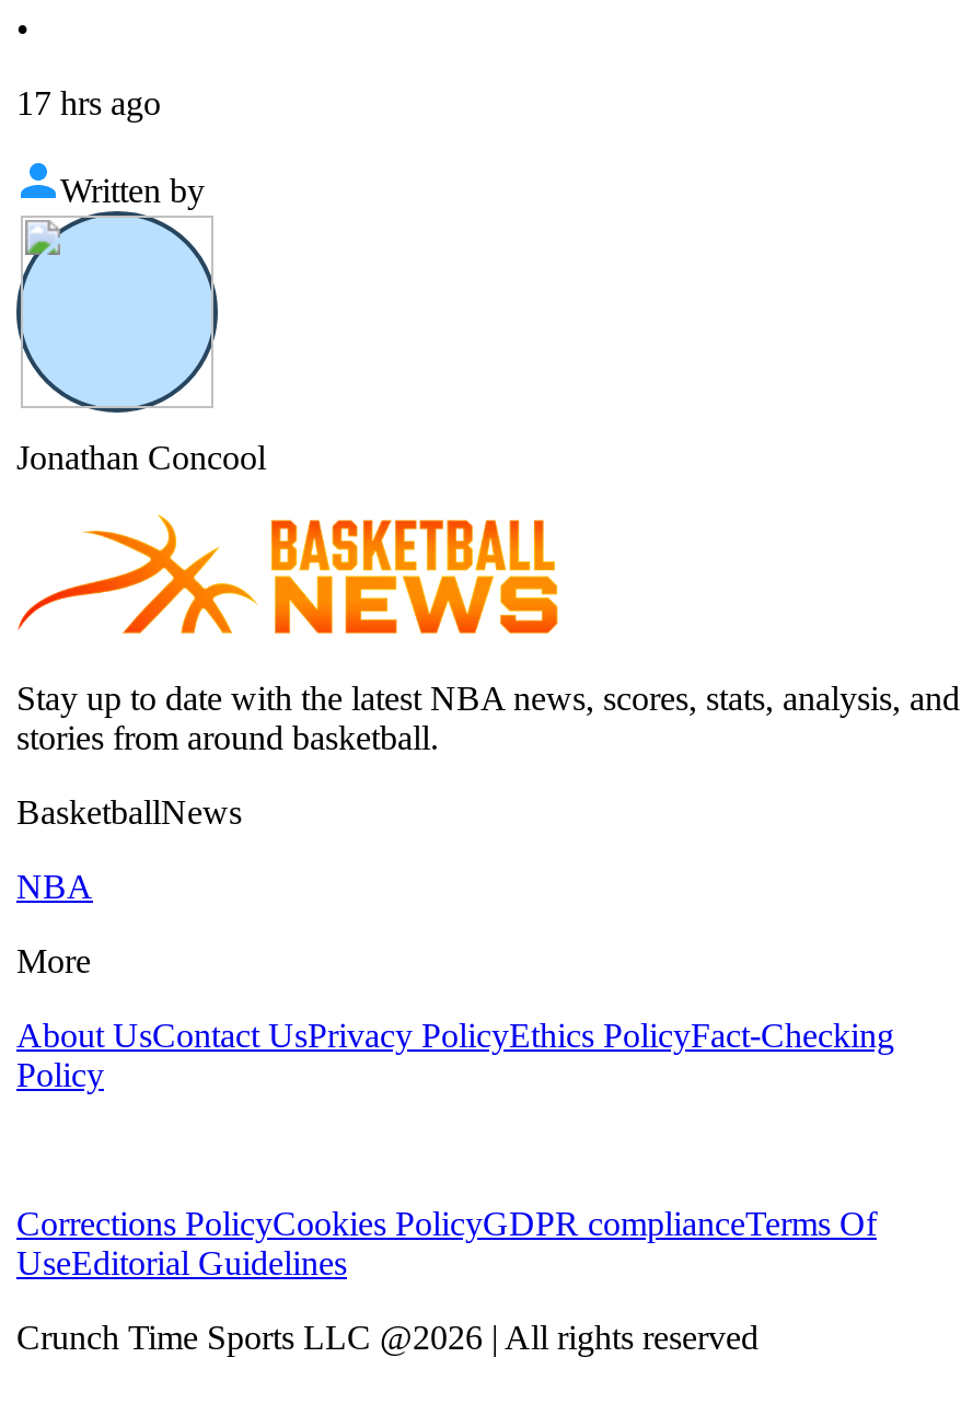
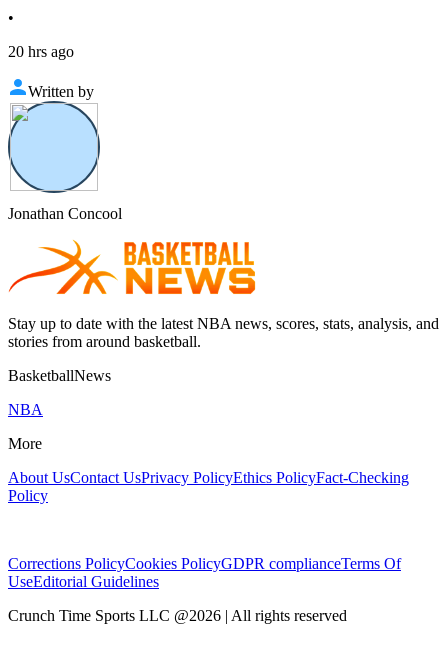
- 17 hrs ago
+ 20 hrs ago
